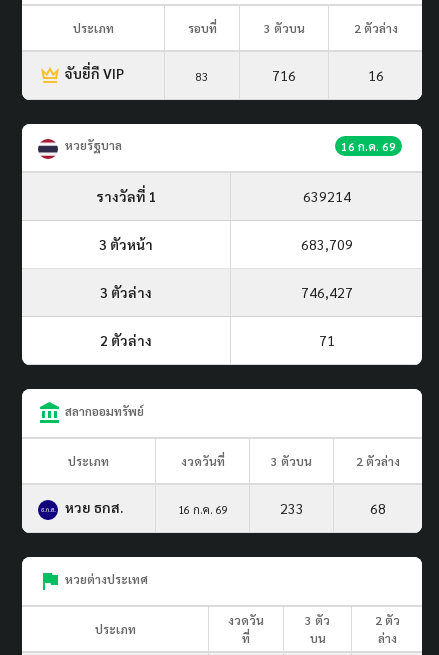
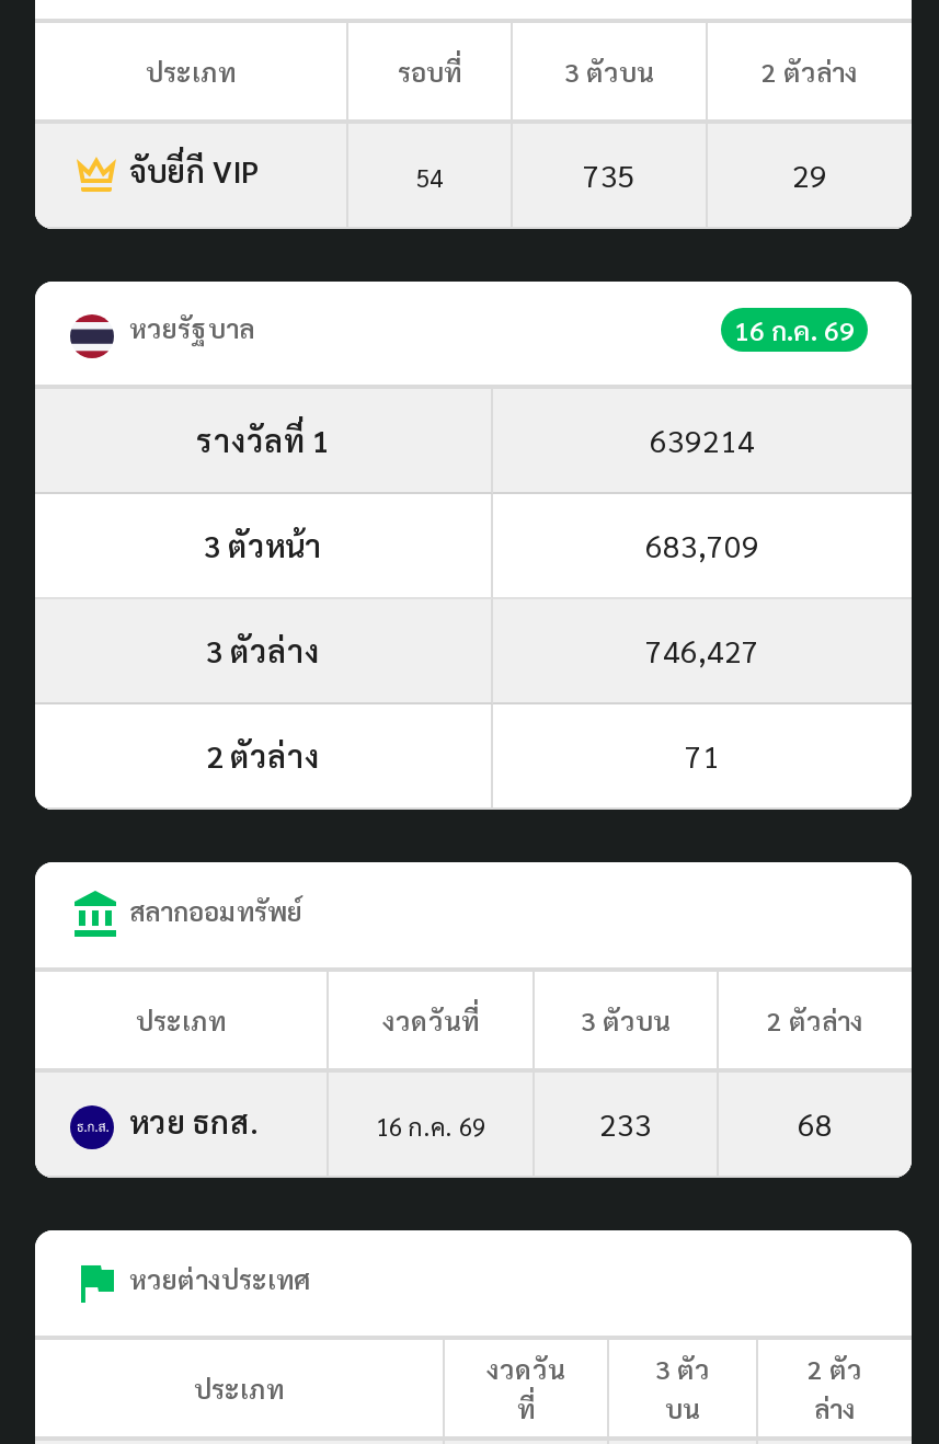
- 83
+ 54

- 716
+ 735

- 16
+ 29
